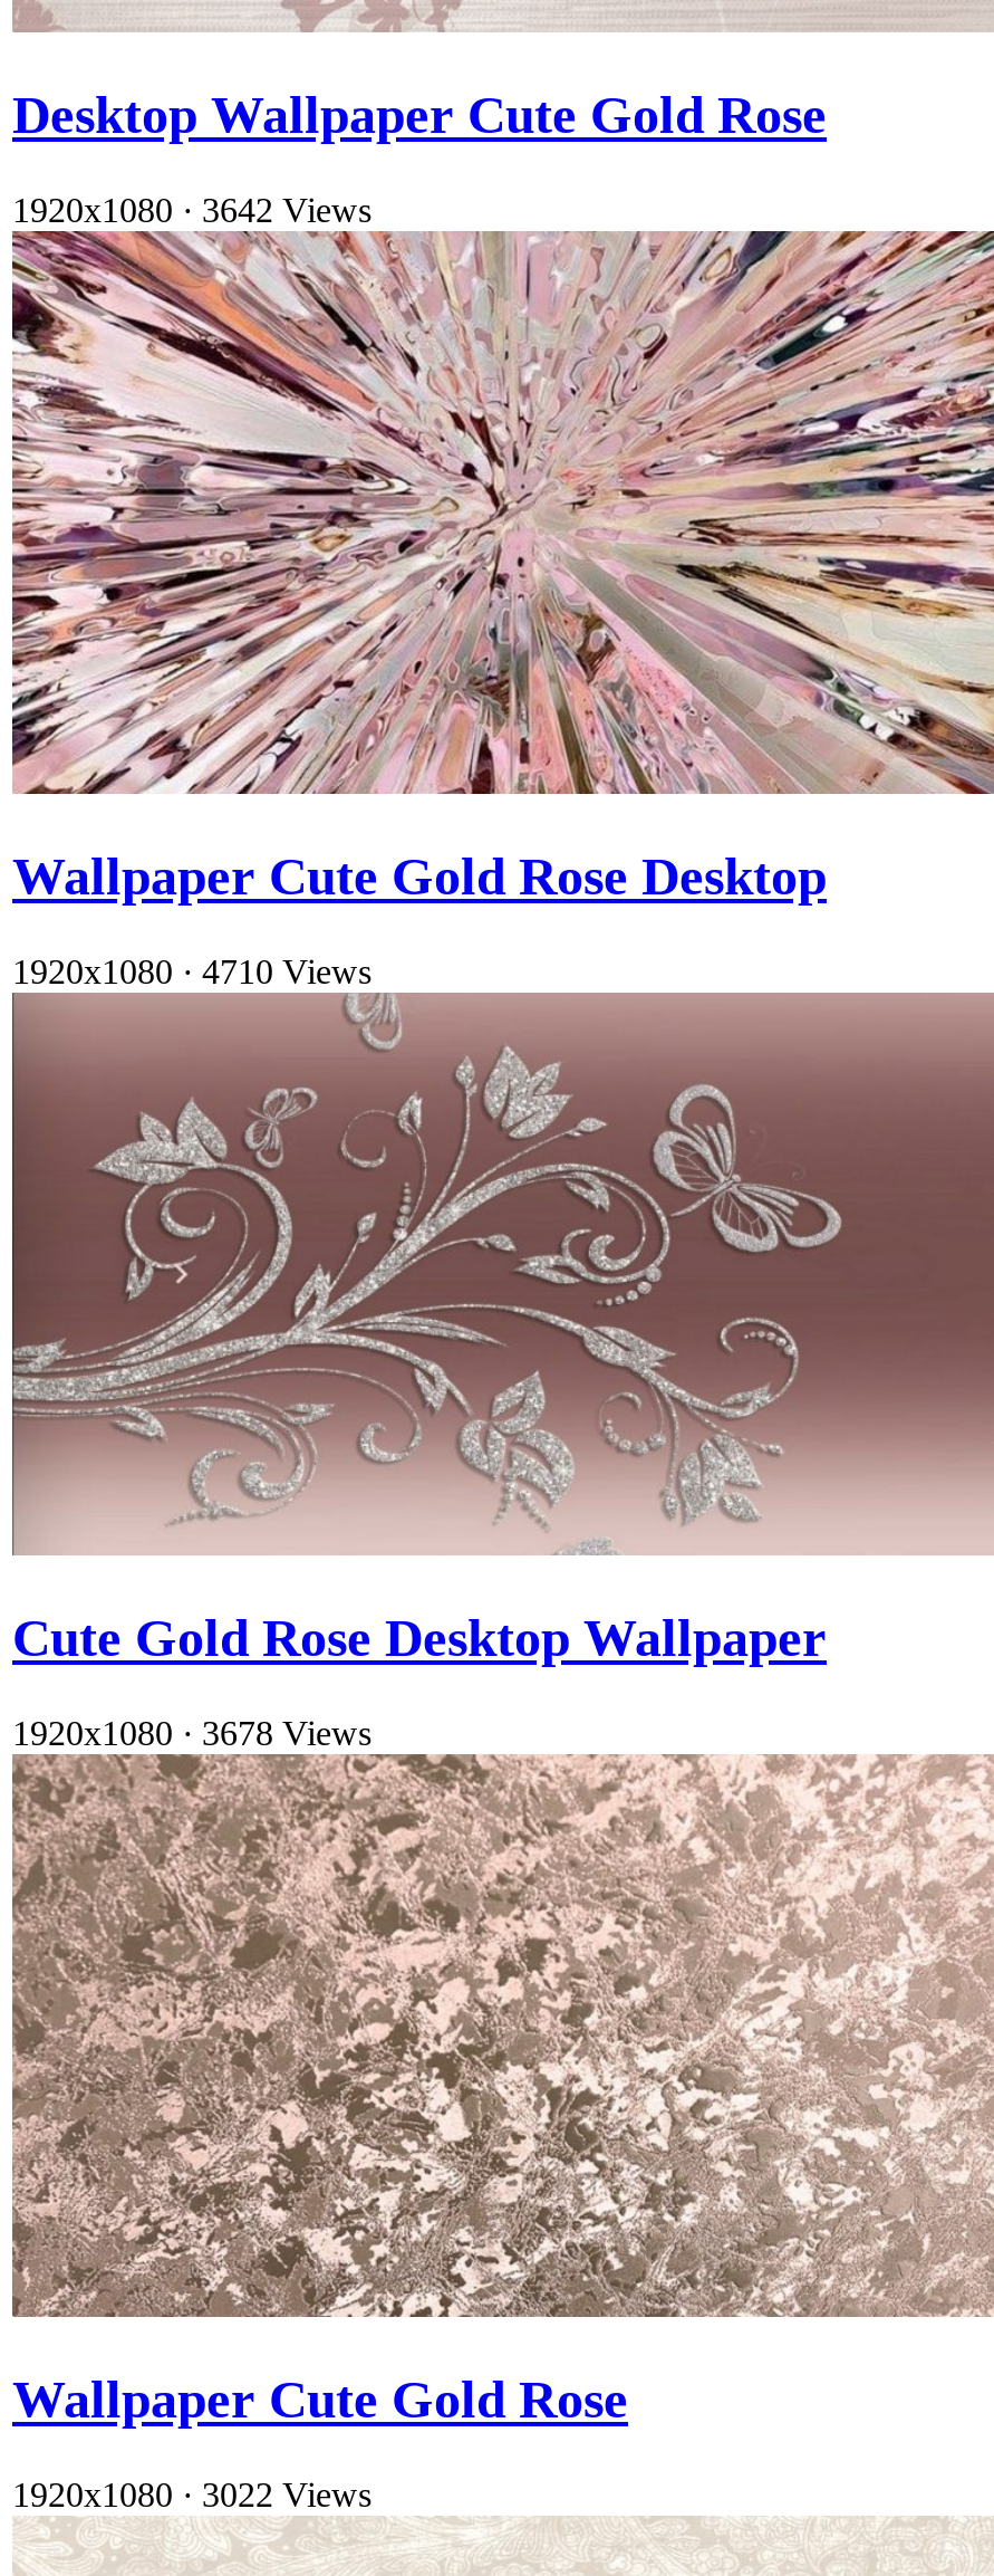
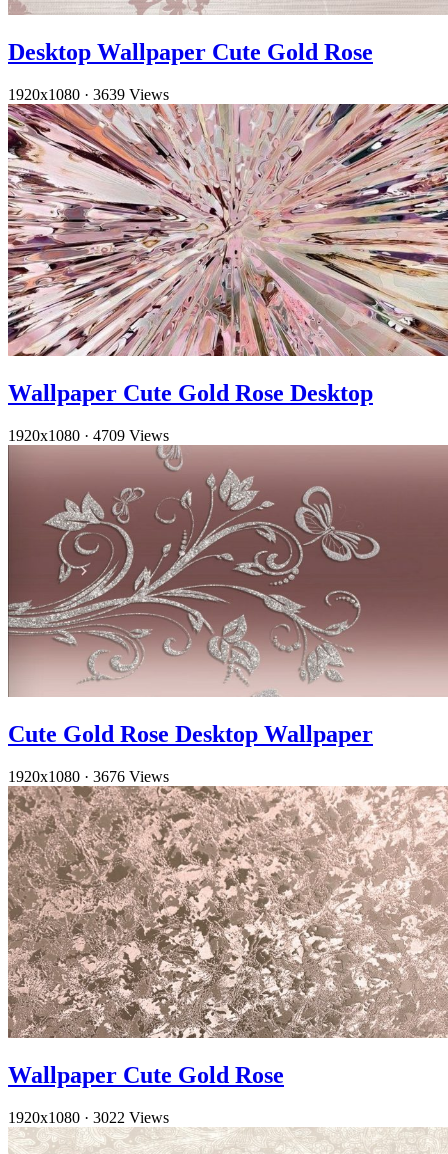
- 1920x1080 · 3642 Views
+ 1920x1080 · 3639 Views

- 1920x1080 · 4710 Views
+ 1920x1080 · 4709 Views

- 1920x1080 · 3678 Views
+ 1920x1080 · 3676 Views
